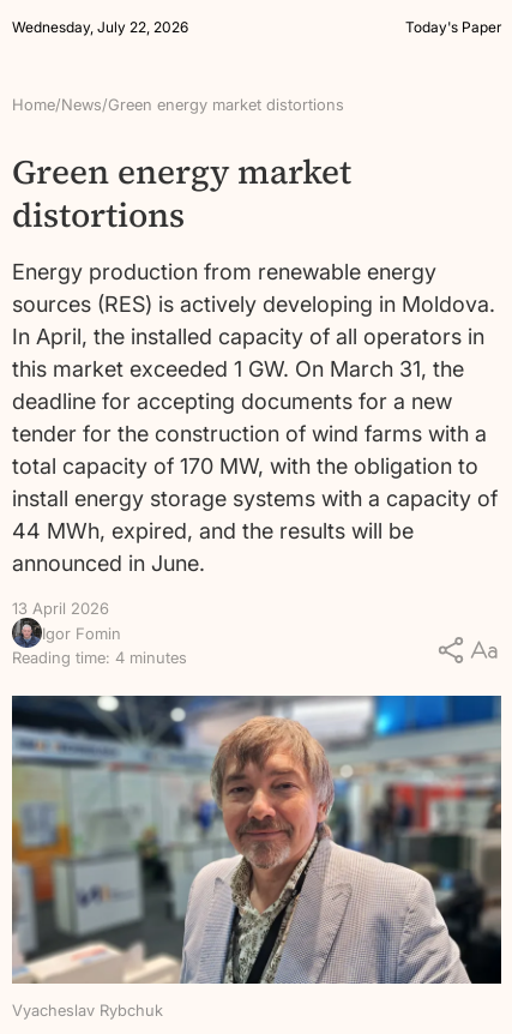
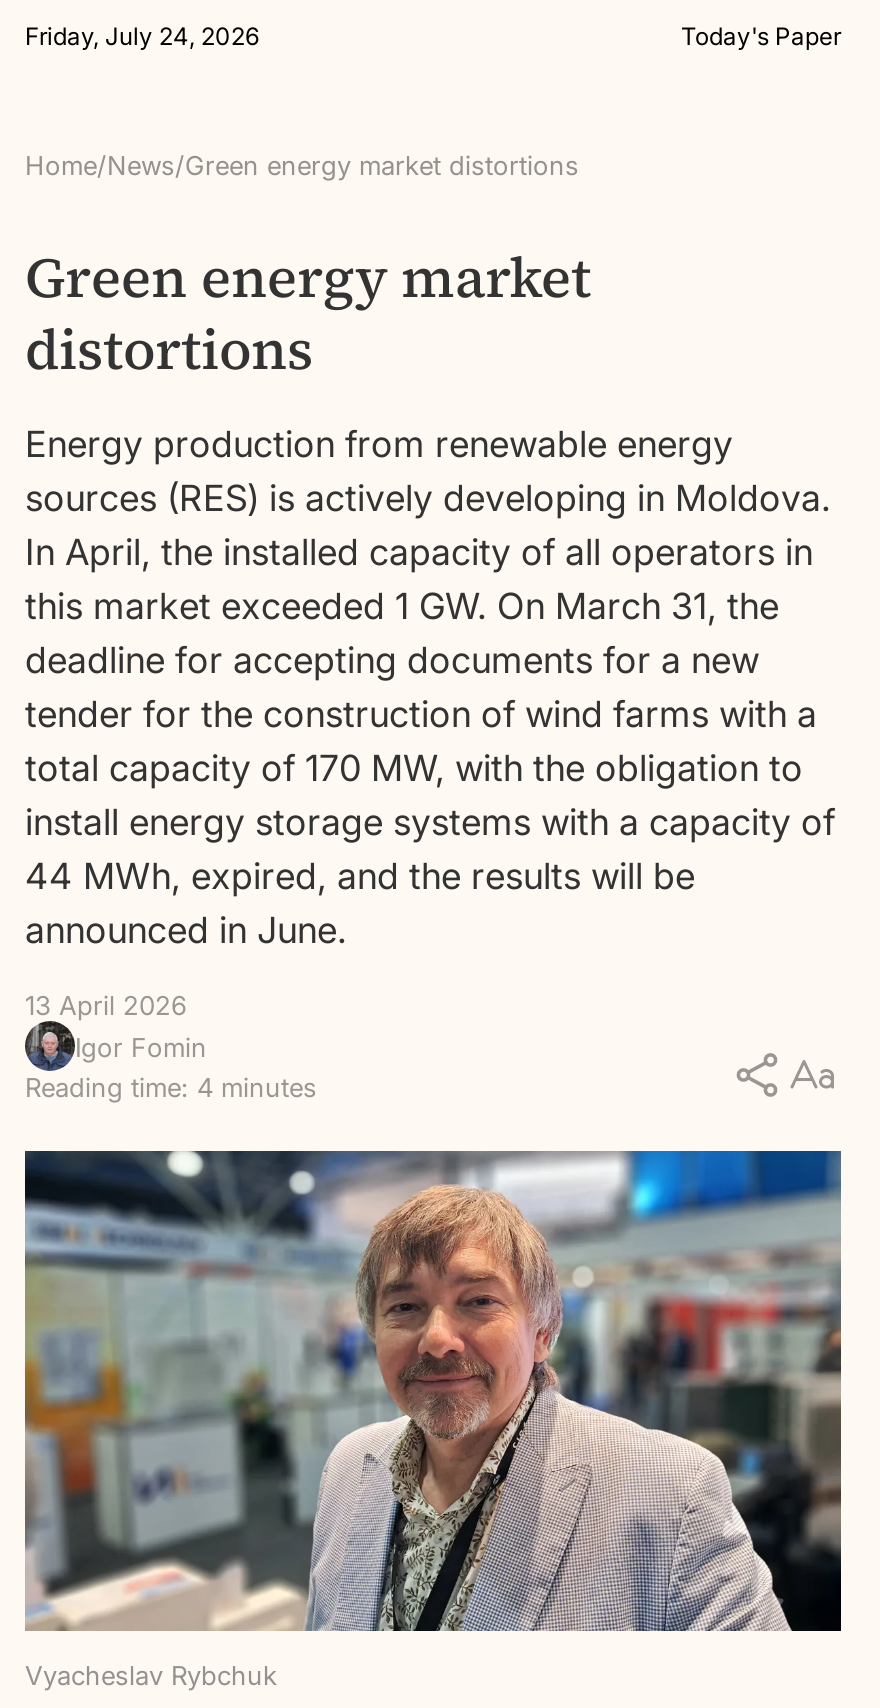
- Wednesday, July 22, 2026
+ Friday, July 24, 2026
